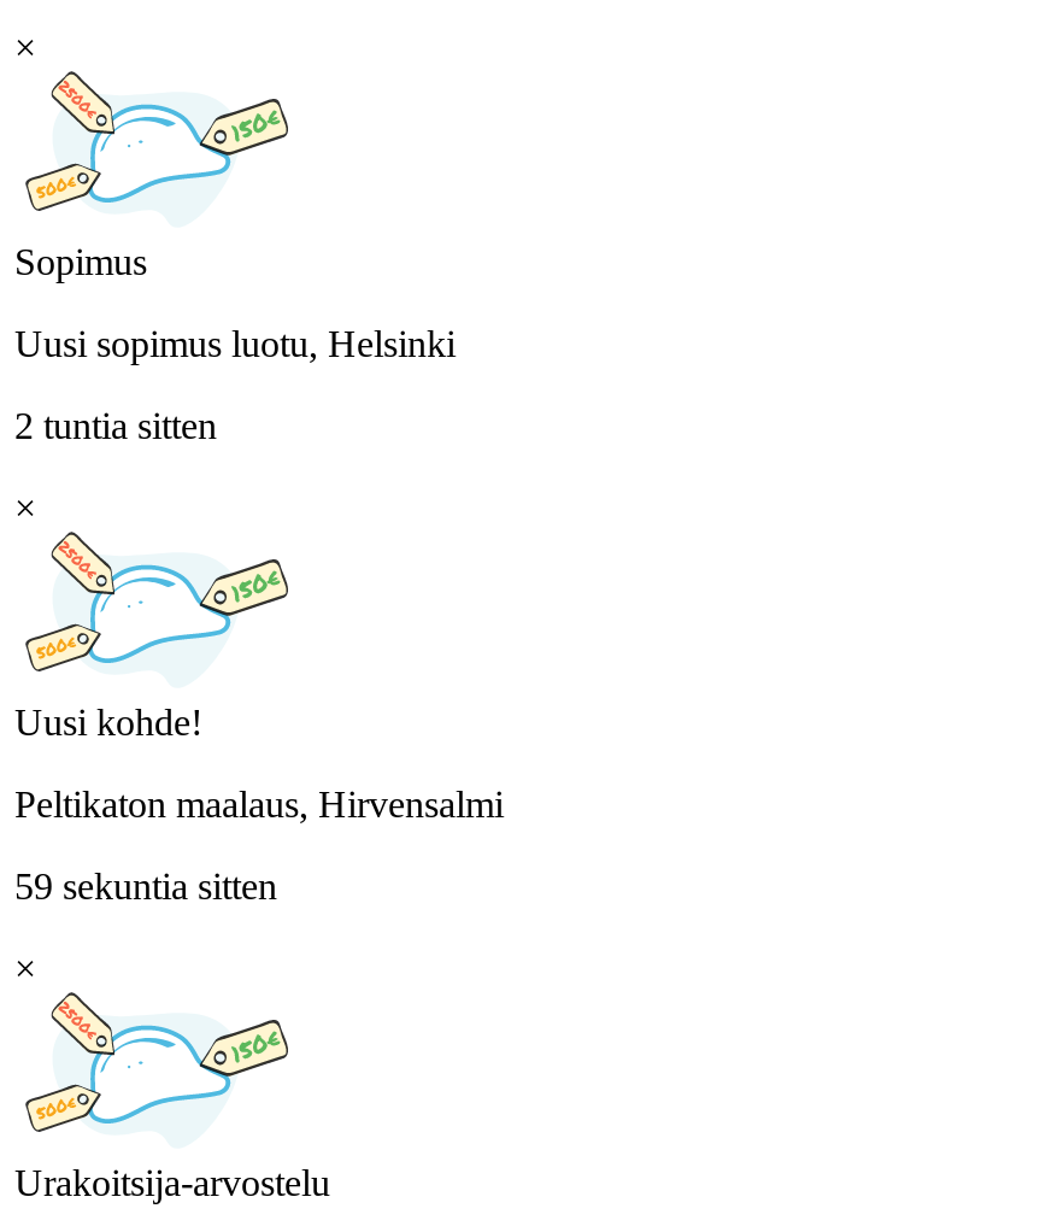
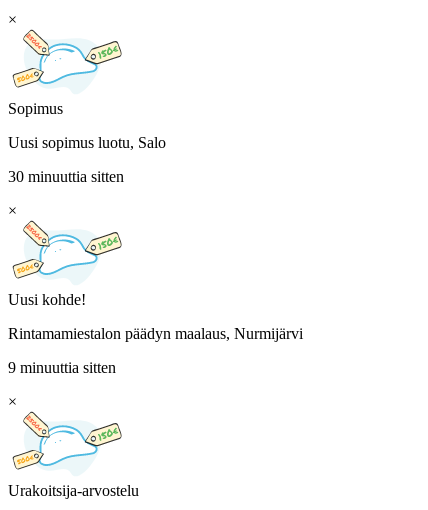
- Uusi sopimus luotu, Helsinki
+ Uusi sopimus luotu, Salo

- 2 tuntia sitten
+ 30 minuuttia sitten

- Peltikaton maalaus, Hirvensalmi
+ Rintamamiestalon päädyn maalaus, Nurmijärvi

- 59 sekuntia sitten
+ 9 minuuttia sitten
